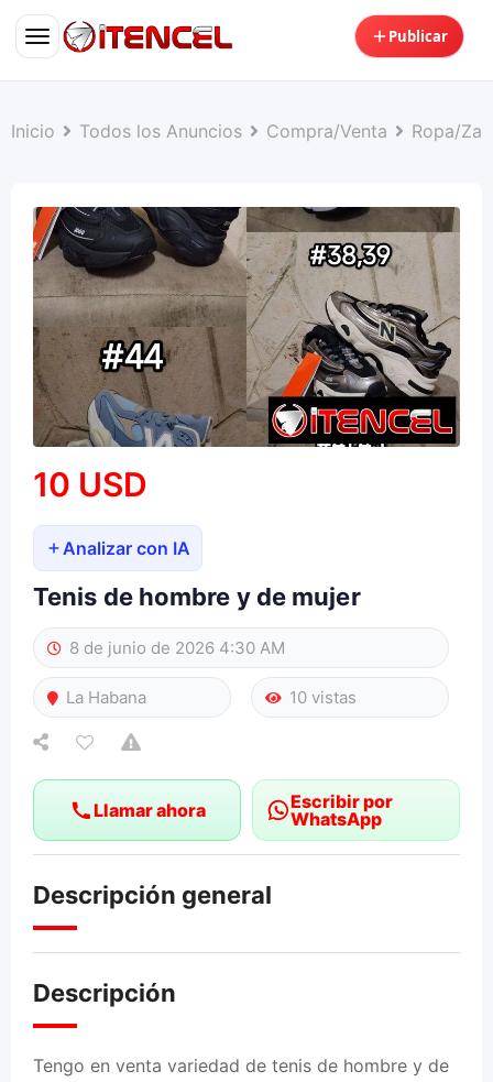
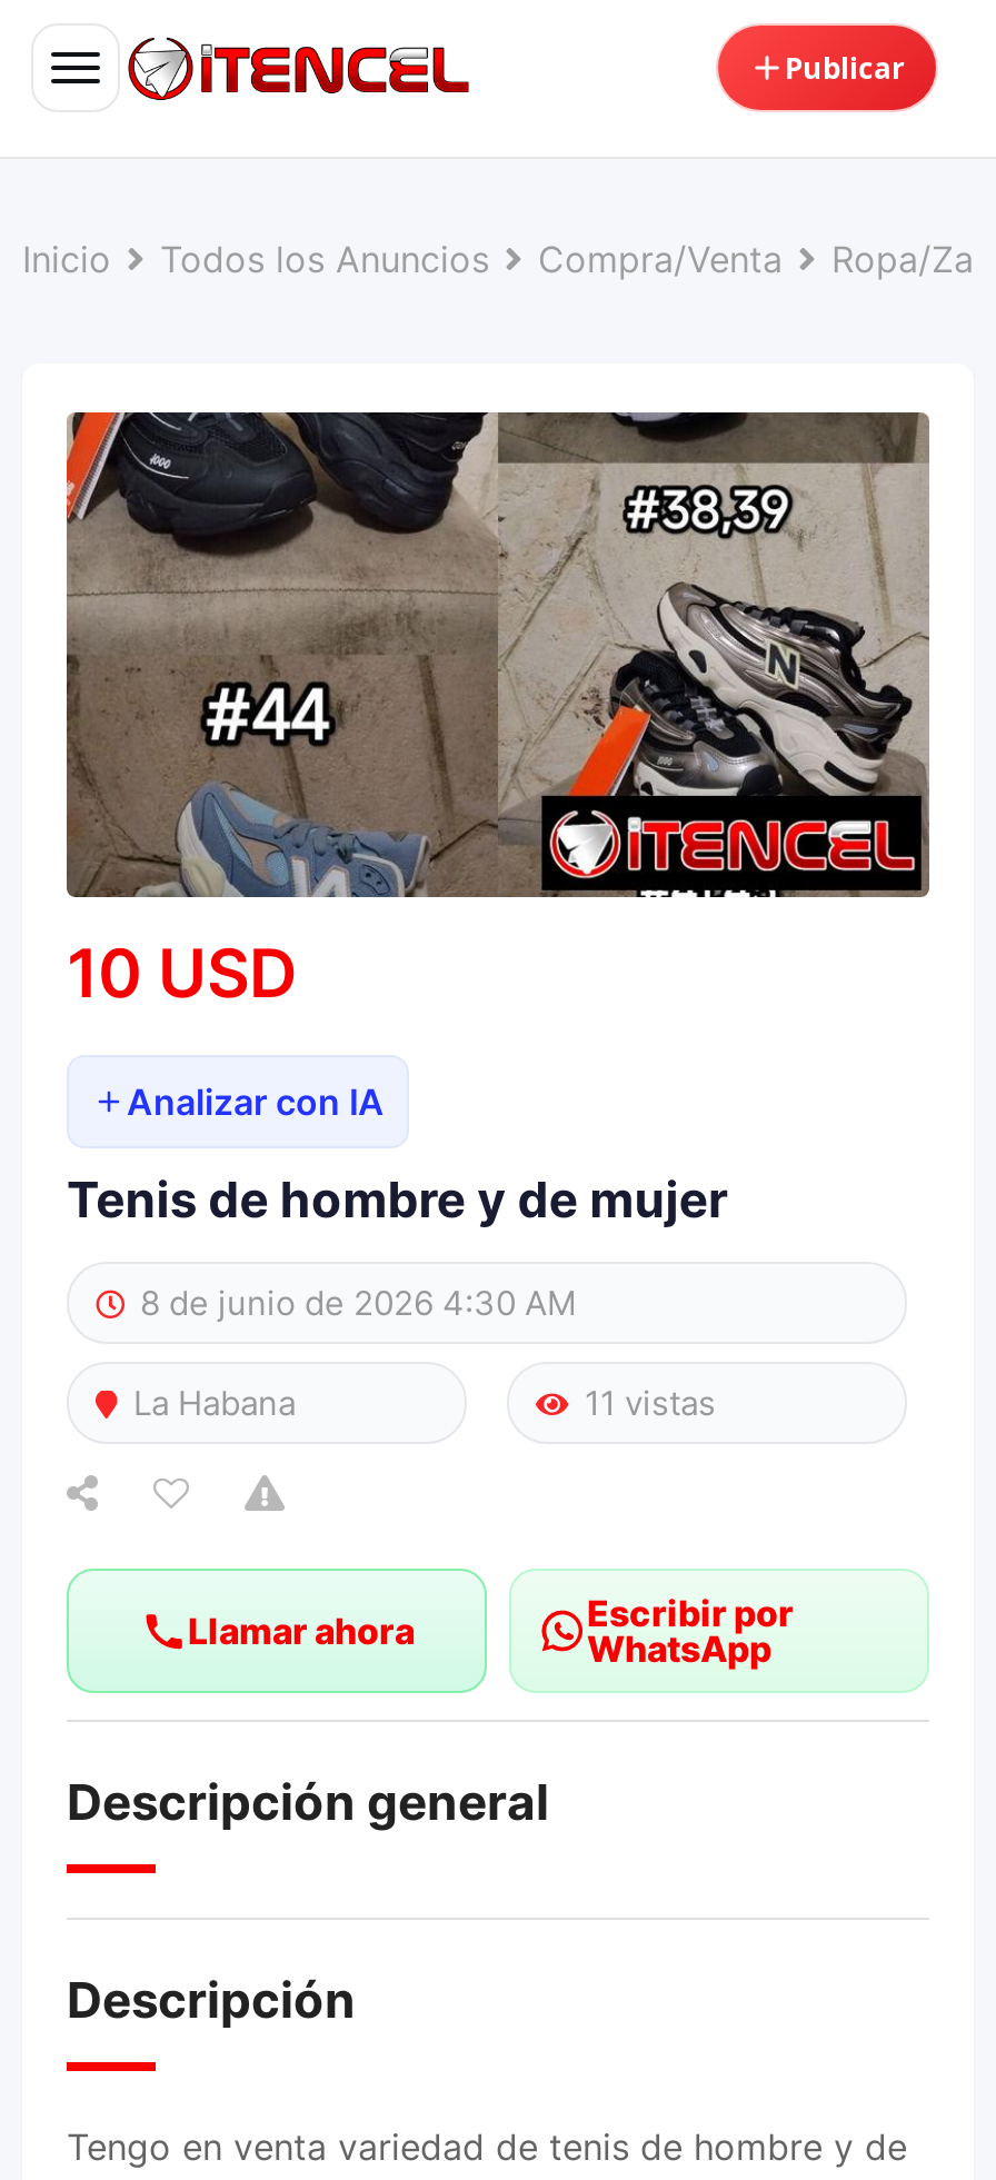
- 10 vistas
+ 11 vistas
